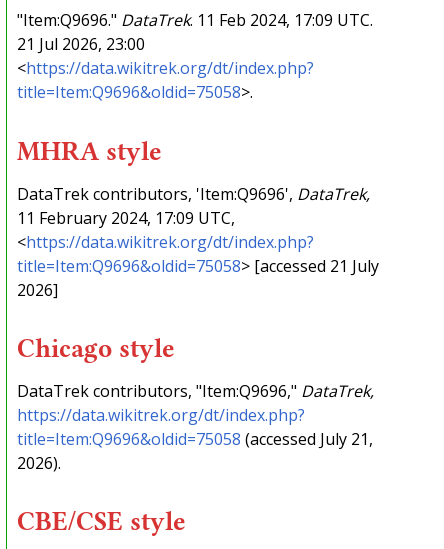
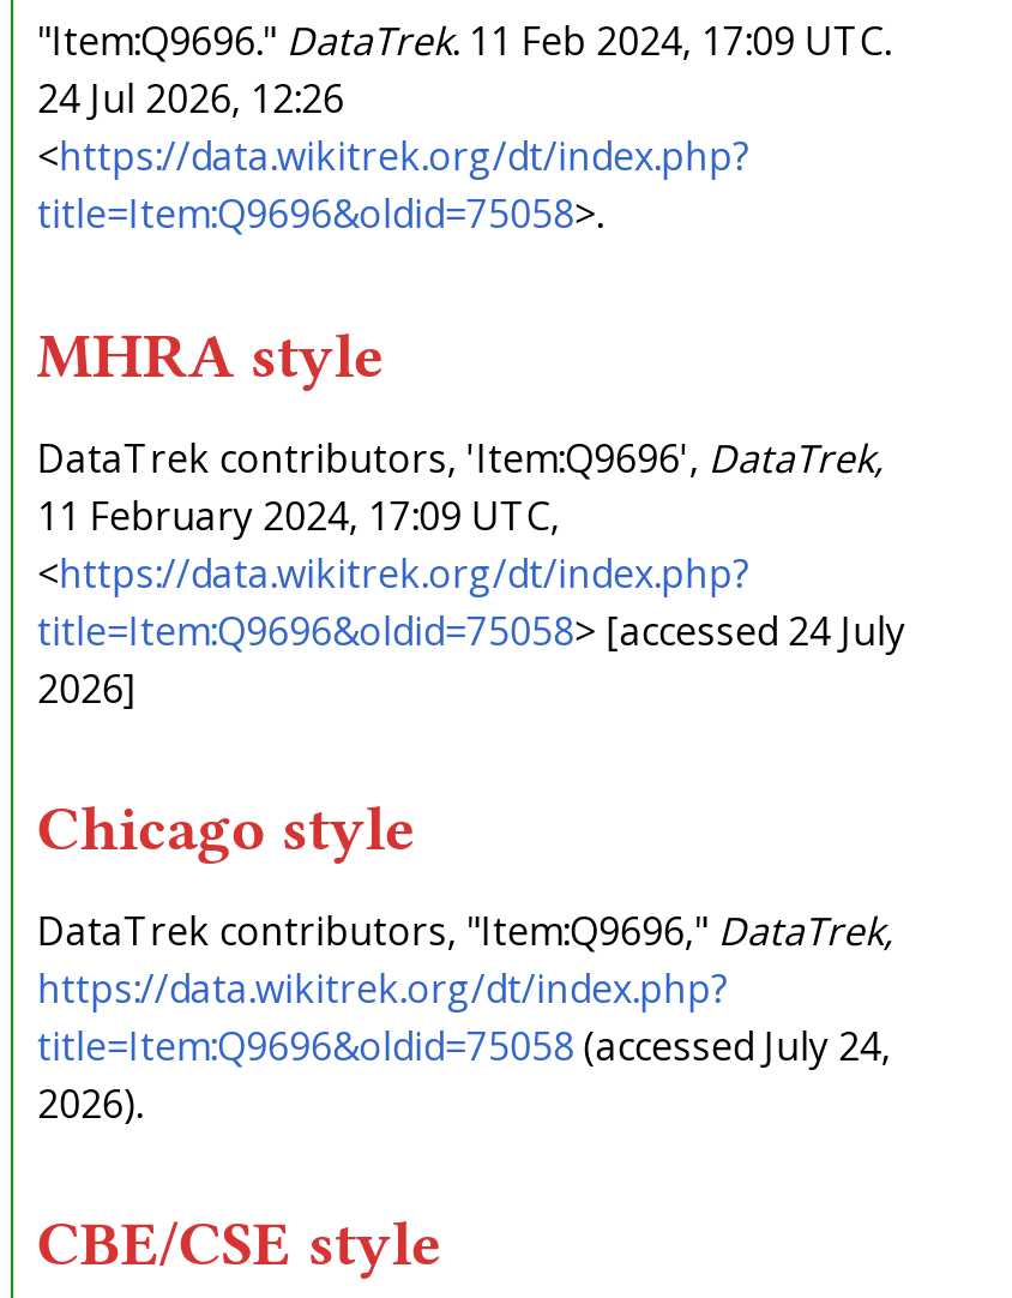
- 21 Jul 2026, 23:00
+ 24 Jul 2026, 12:26

- title=Item:Q9696&oldid=75058> [accessed 21 July
+ title=Item:Q9696&oldid=75058> [accessed 24 July

- title=Item:Q9696&oldid=75058 (accessed July 21,
+ title=Item:Q9696&oldid=75058 (accessed July 24,
